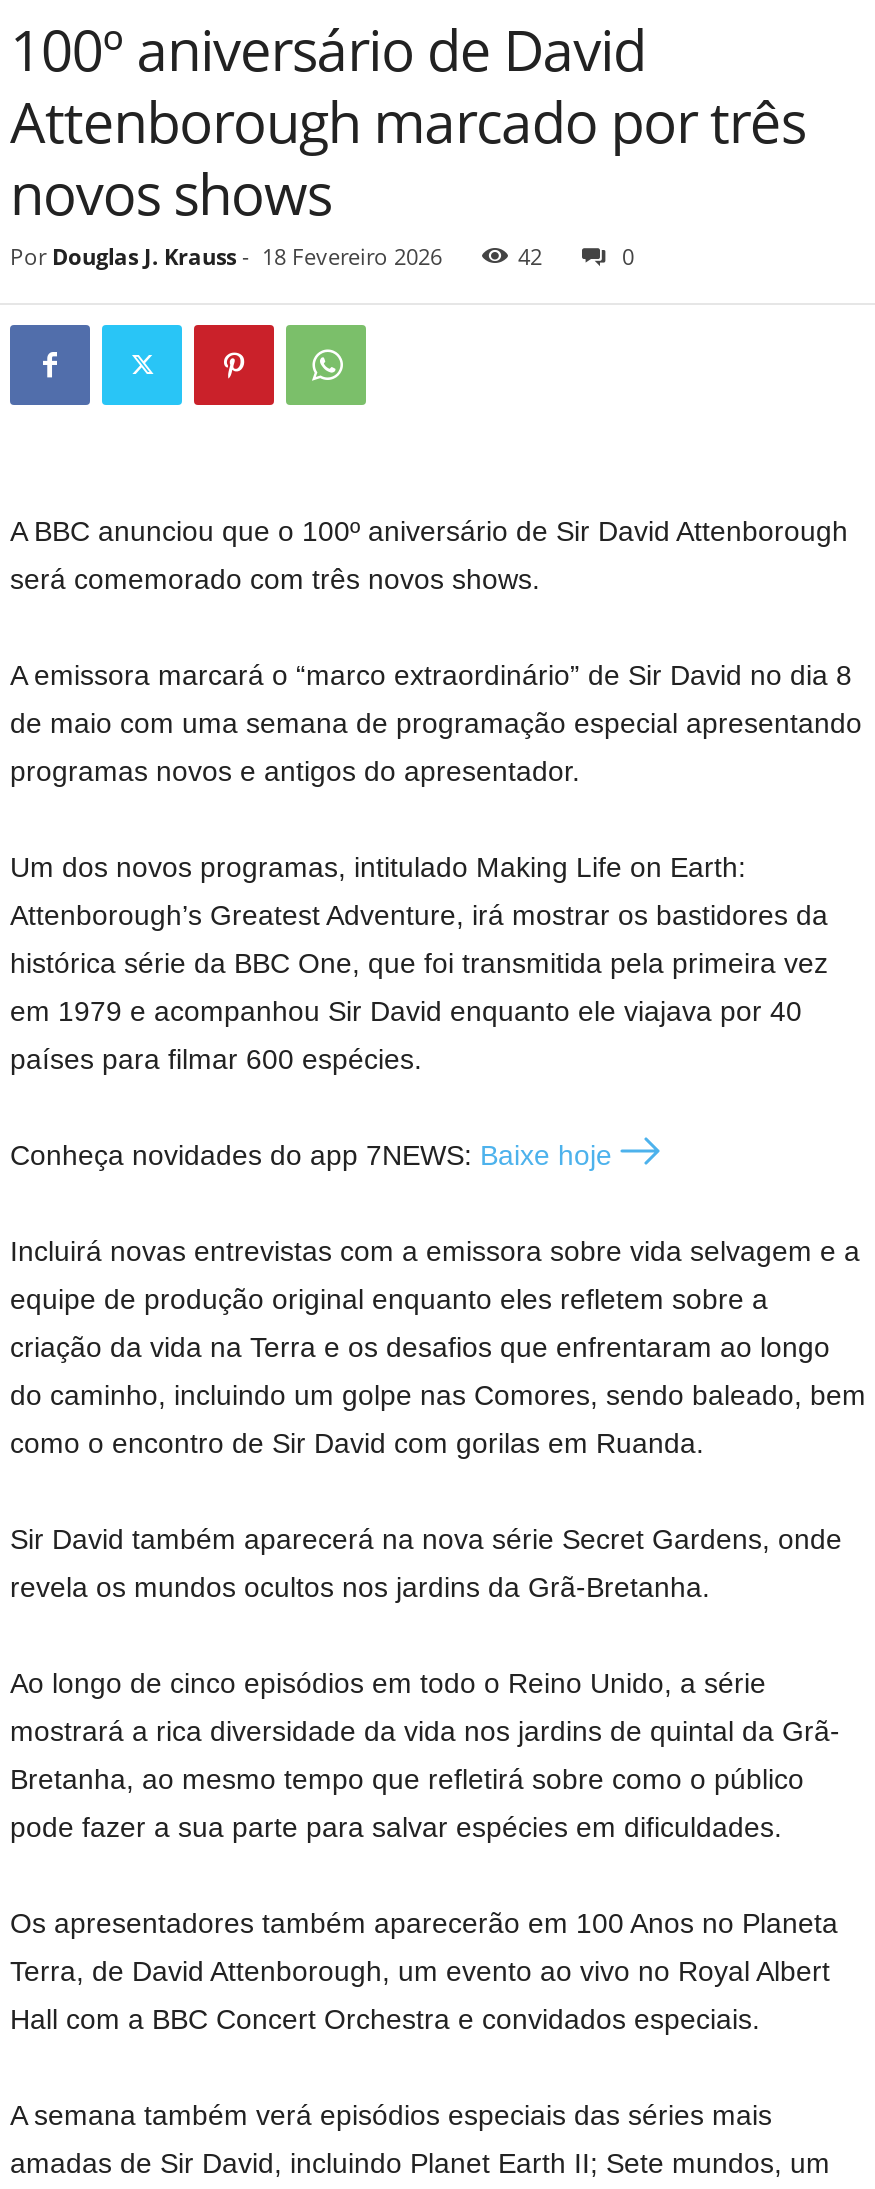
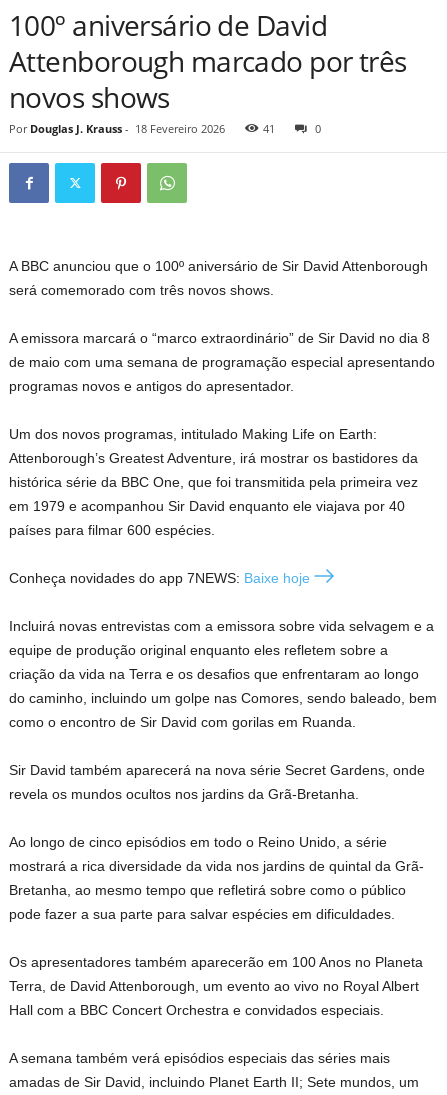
- 42
+ 41
